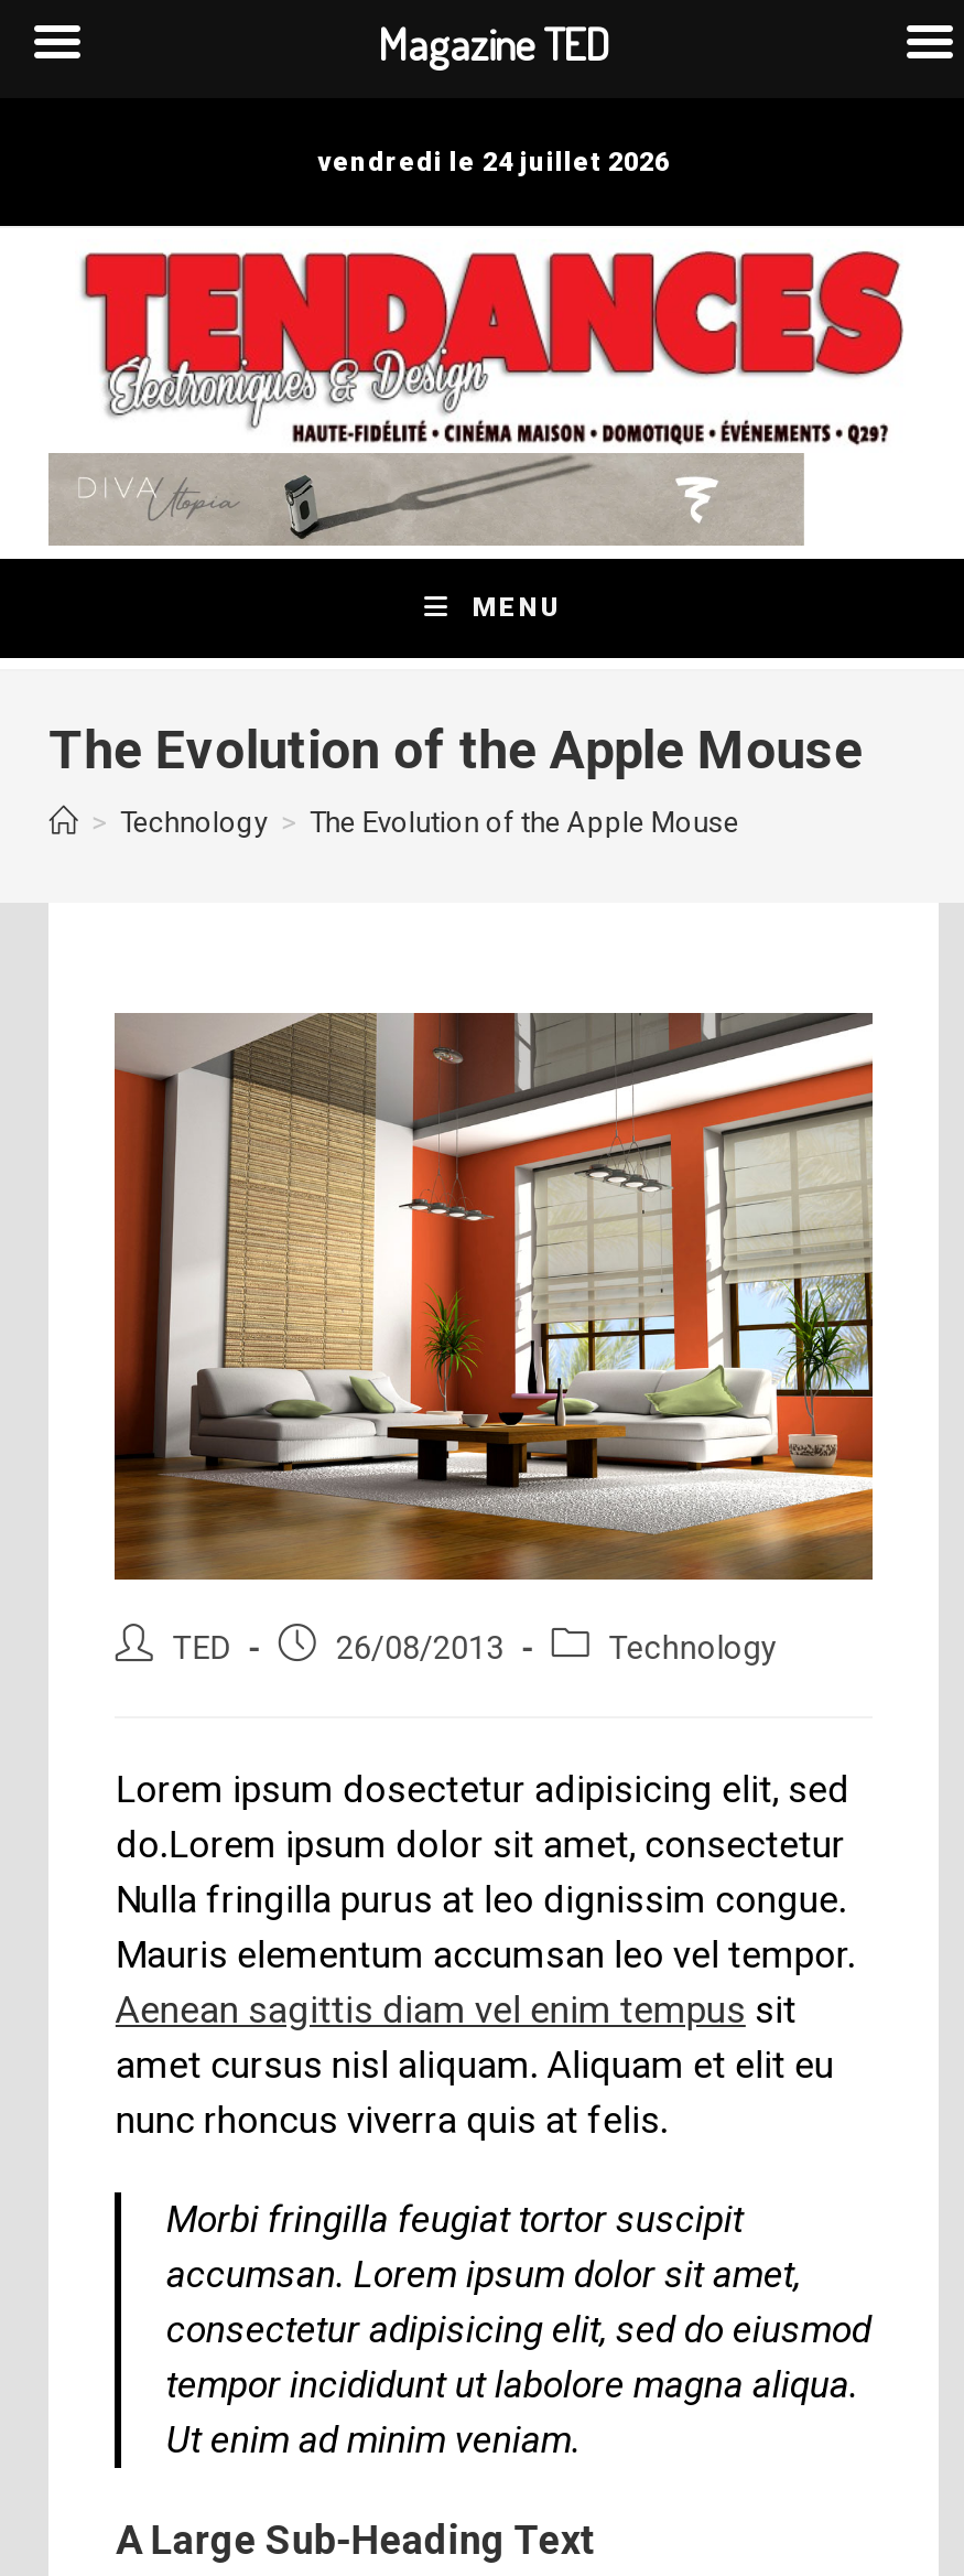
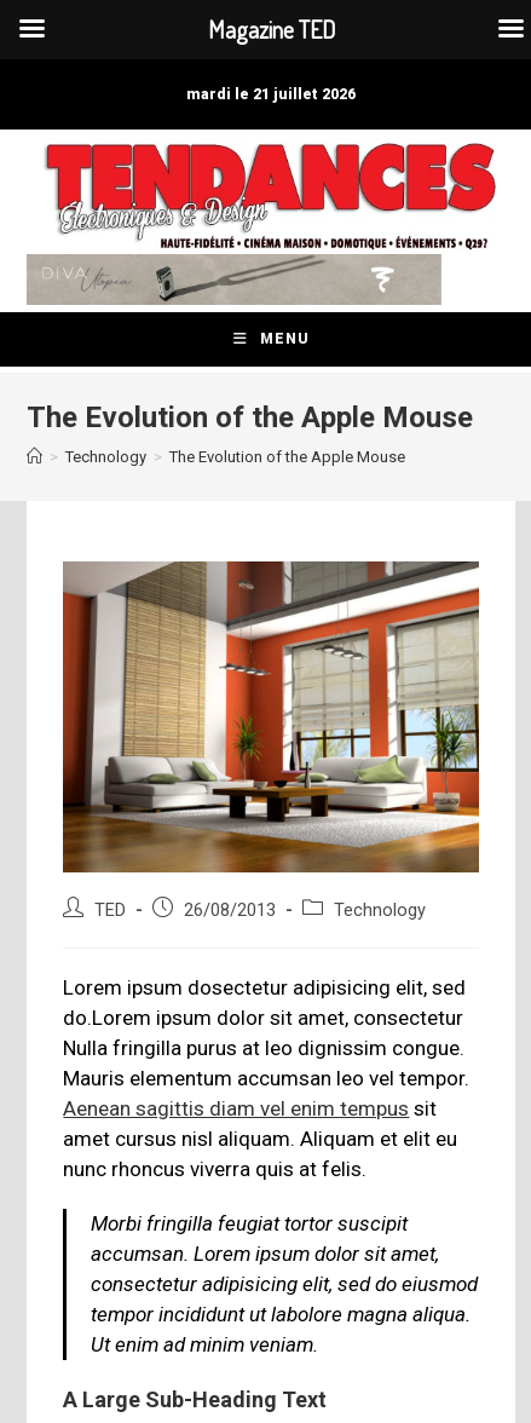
- vendredi le 24 juillet 2026
+ mardi le 21 juillet 2026
